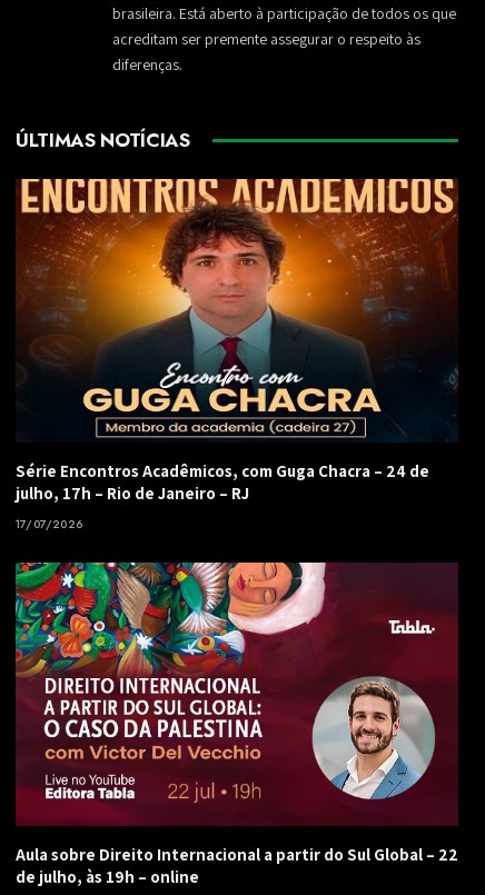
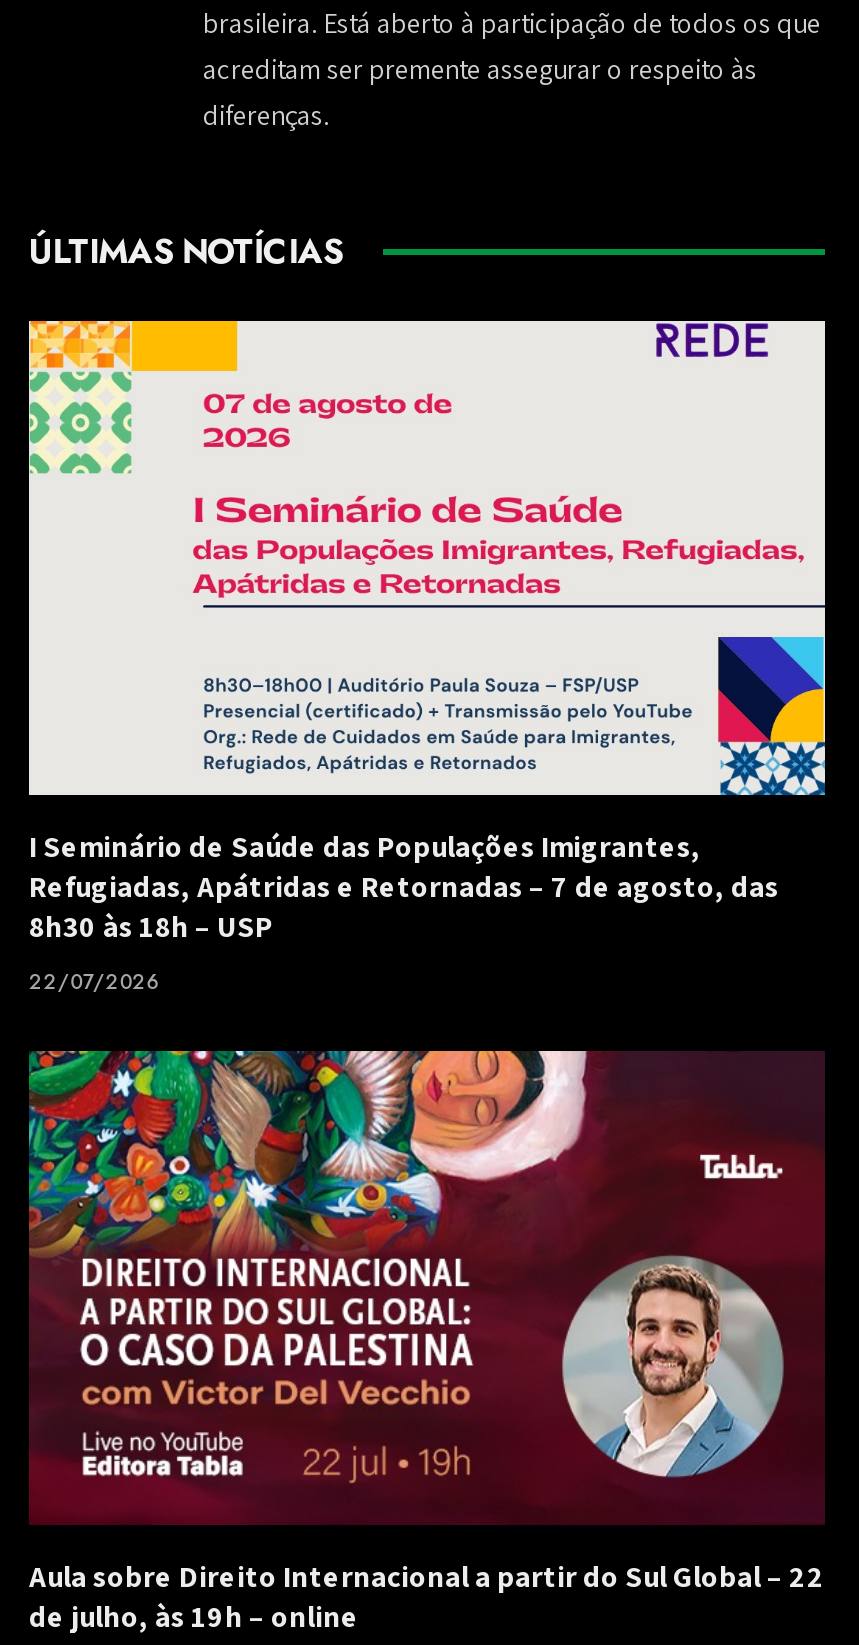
- [image]
- Série Encontros Acadêmicos, com Guga Chacra – 24 de
- julho, 17h – Rio de Janeiro – RJ
+ [image]
+ I Seminário de Saúde das Populações Imigrantes,
+ Refugiadas, Apátridas e Retornadas – 7 de agosto, das
+ 8h30 às 18h – USP

- 17/07/2026
+ 22/07/2026
